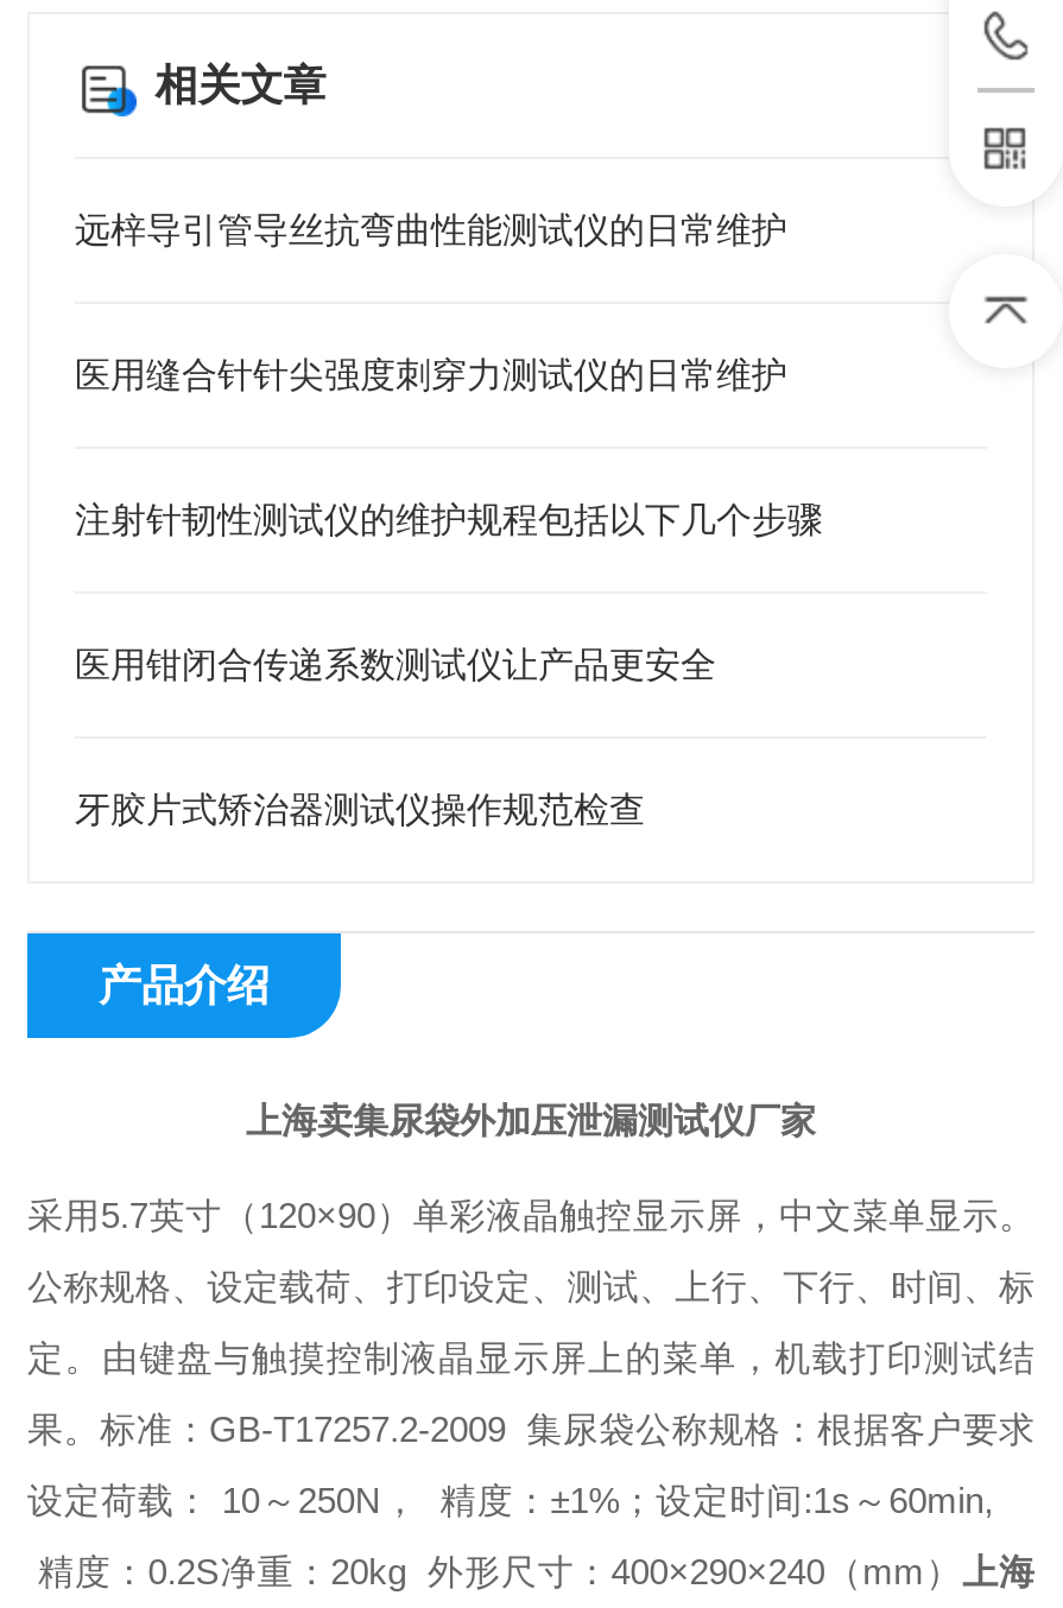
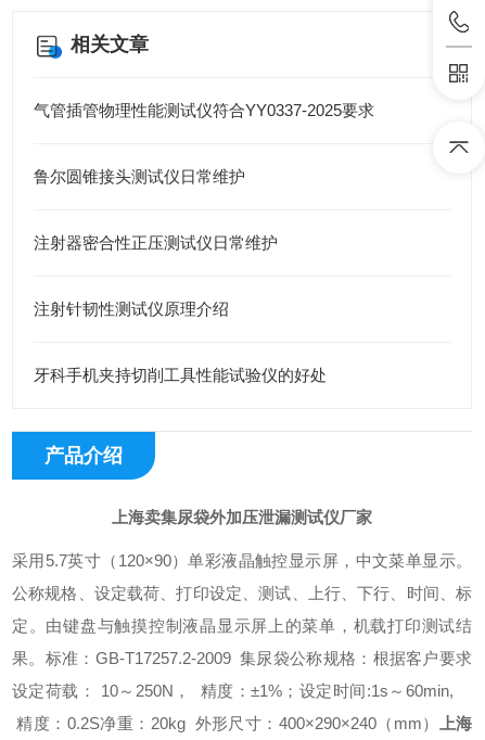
- 远梓导引管导丝抗弯曲性能测试仪的日常维护
+ 气管插管物理性能测试仪符合YY0337-2025要求

- 医用缝合针针尖强度刺穿力测试仪的日常维护
+ 鲁尔圆锥接头测试仪日常维护

- 注射针韧性测试仪的维护规程包括以下几个步骤
+ 注射器密合性正压测试仪日常维护

- 医用钳闭合传递系数测试仪让产品更安全
+ 注射针韧性测试仪原理介绍

- 牙胶片式矫治器测试仪操作规范检查
+ 牙科手机夹持切削工具性能试验仪的好处
